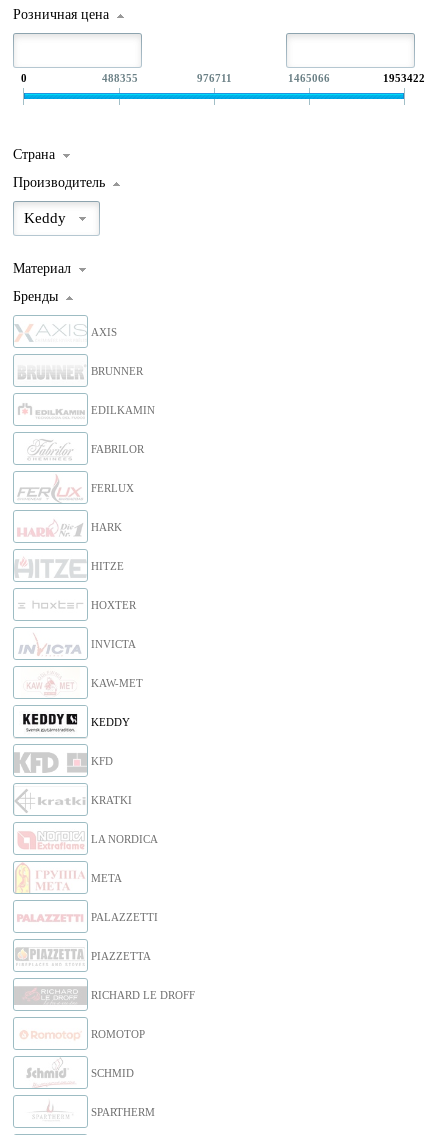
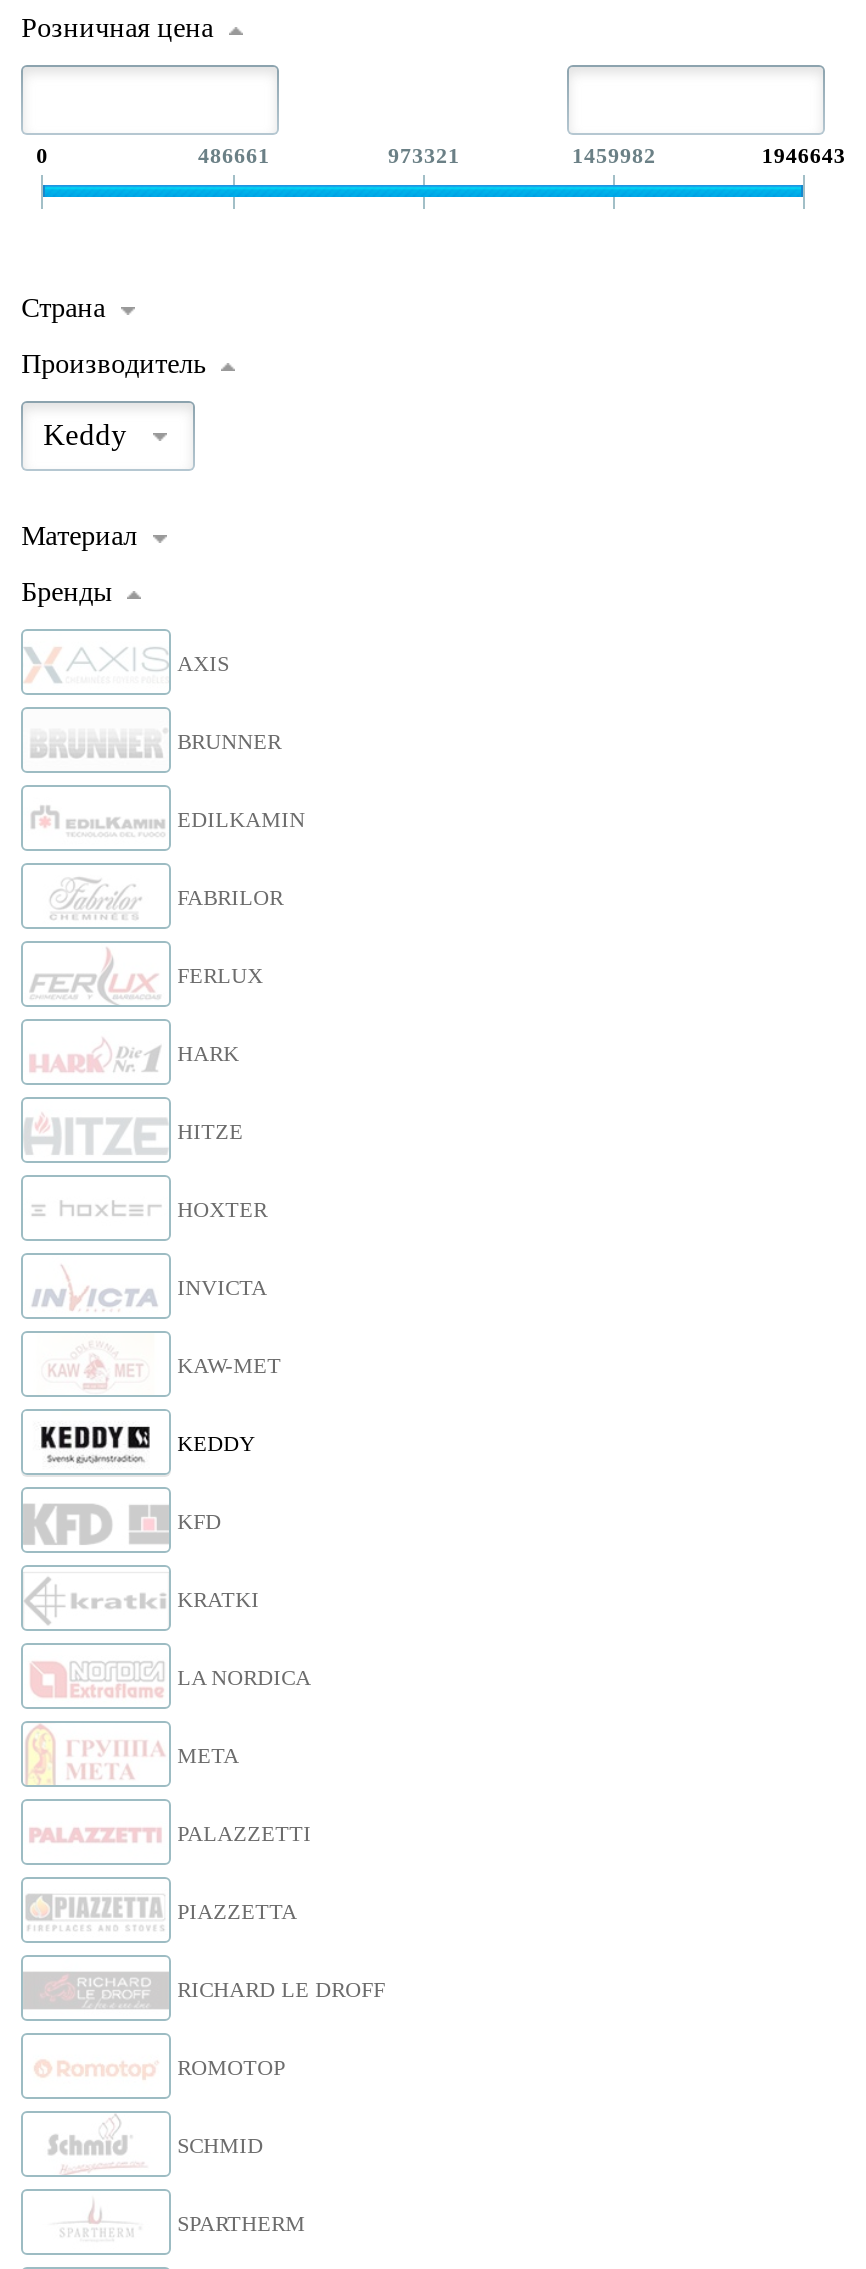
- 488355
+ 486661

- 976711
+ 973321

- 1465066
+ 1459982

- 1953422
+ 1946643
